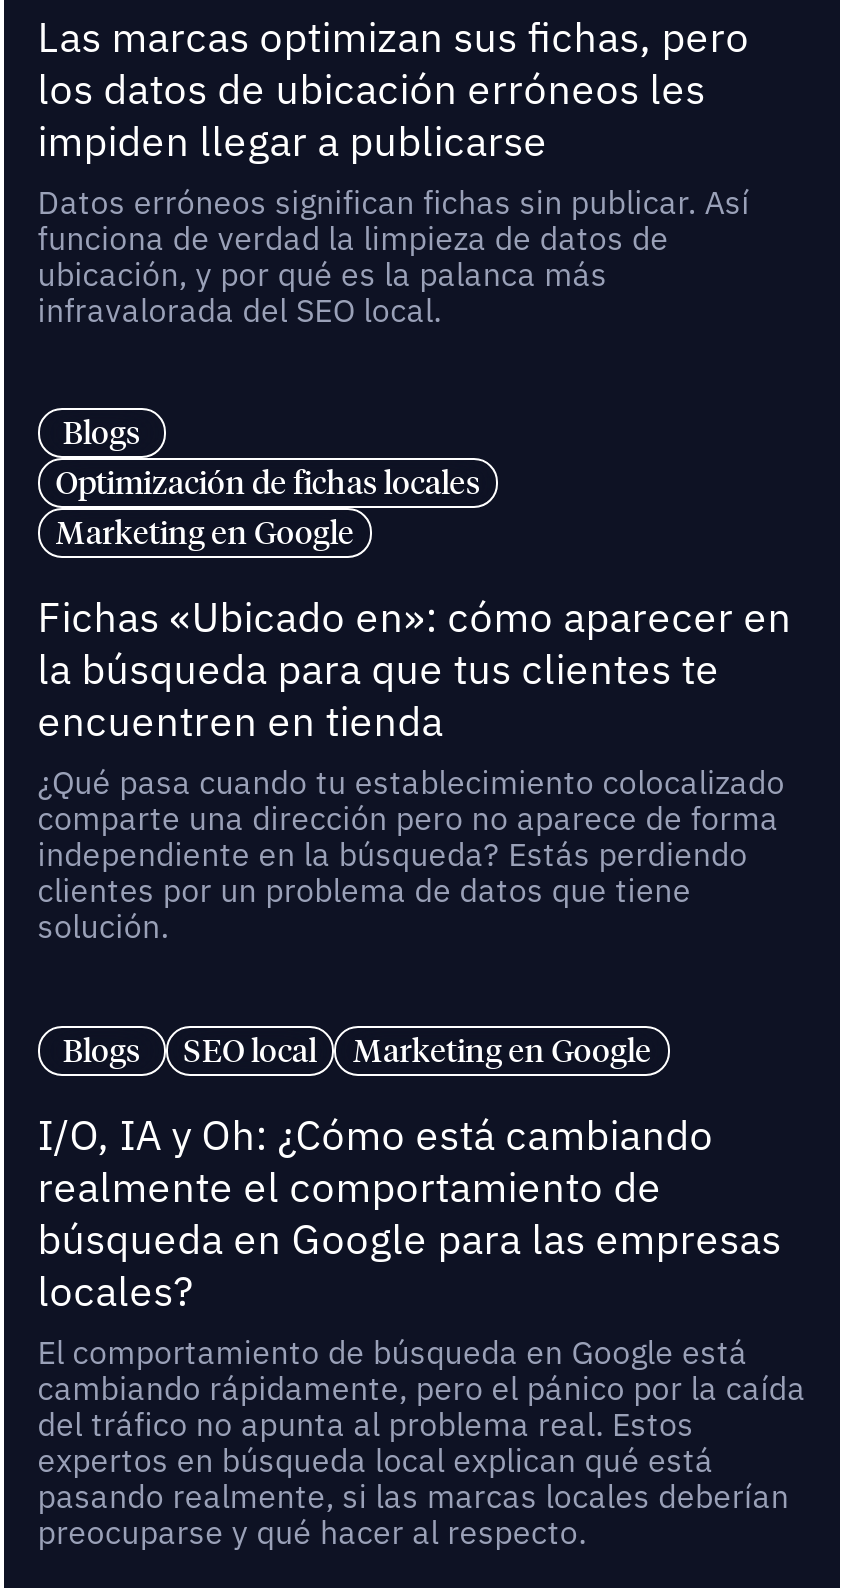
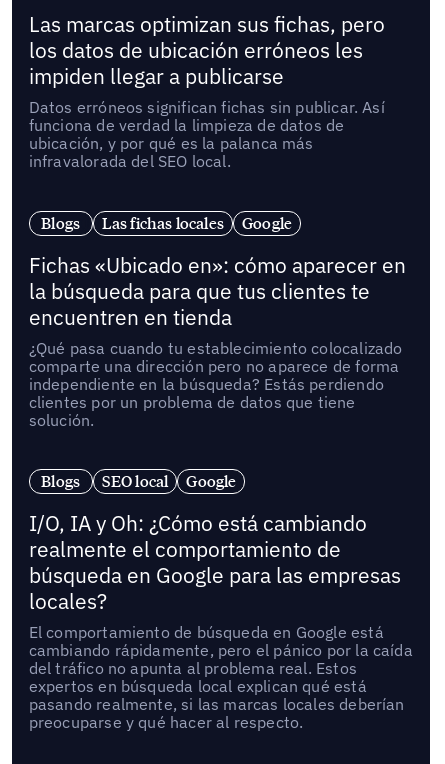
- Optimización de fichas locales
- Marketing en Google
+ Las fichas locales
+ Google

- Marketing en Google
+ Google
